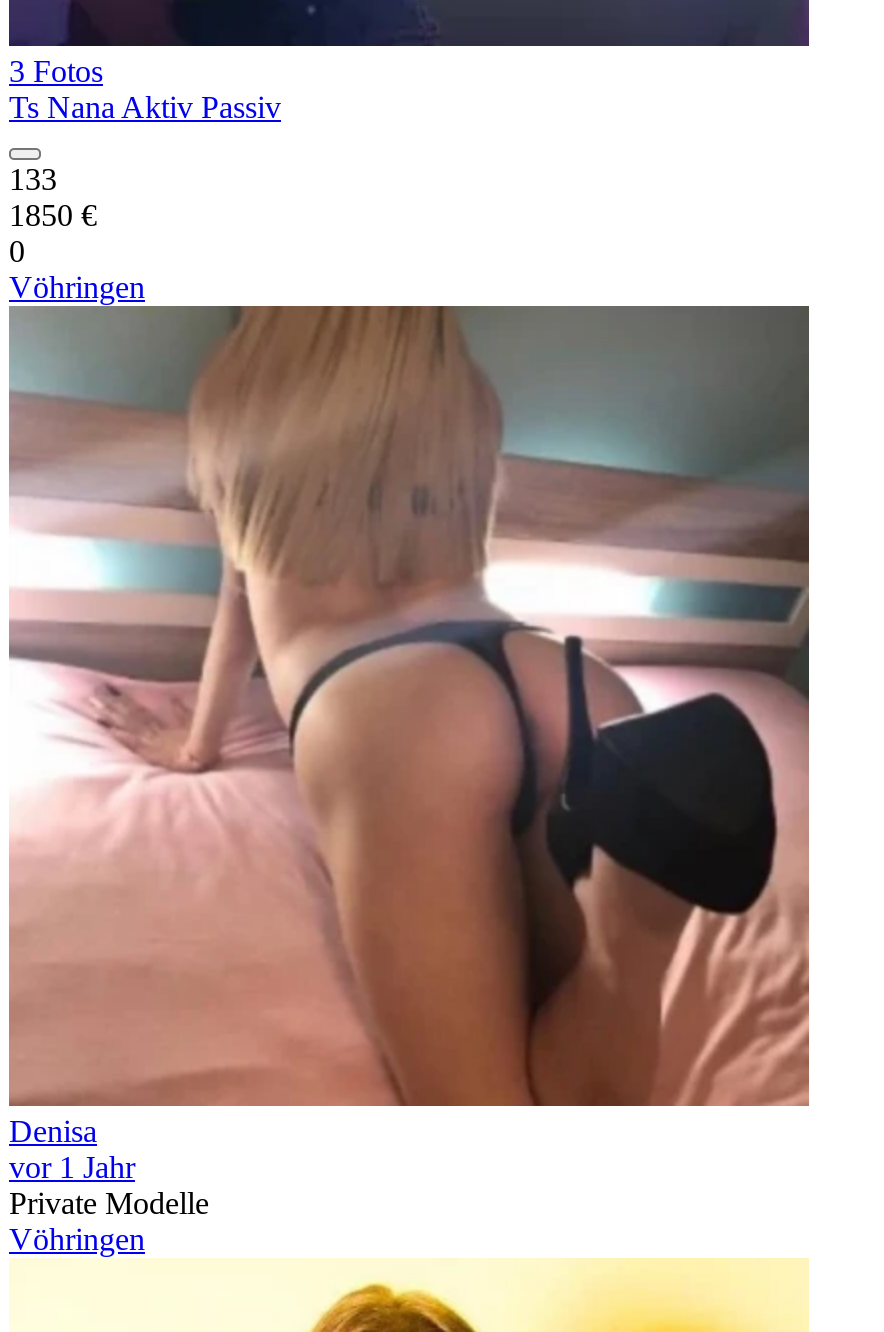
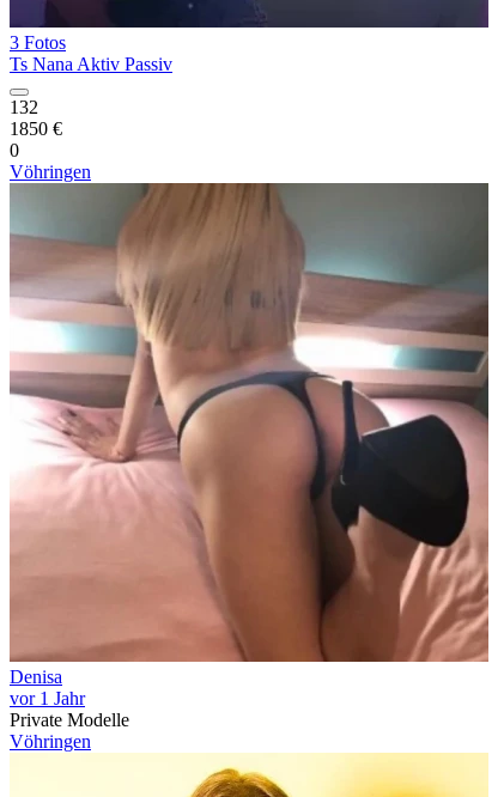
- 133
+ 132
